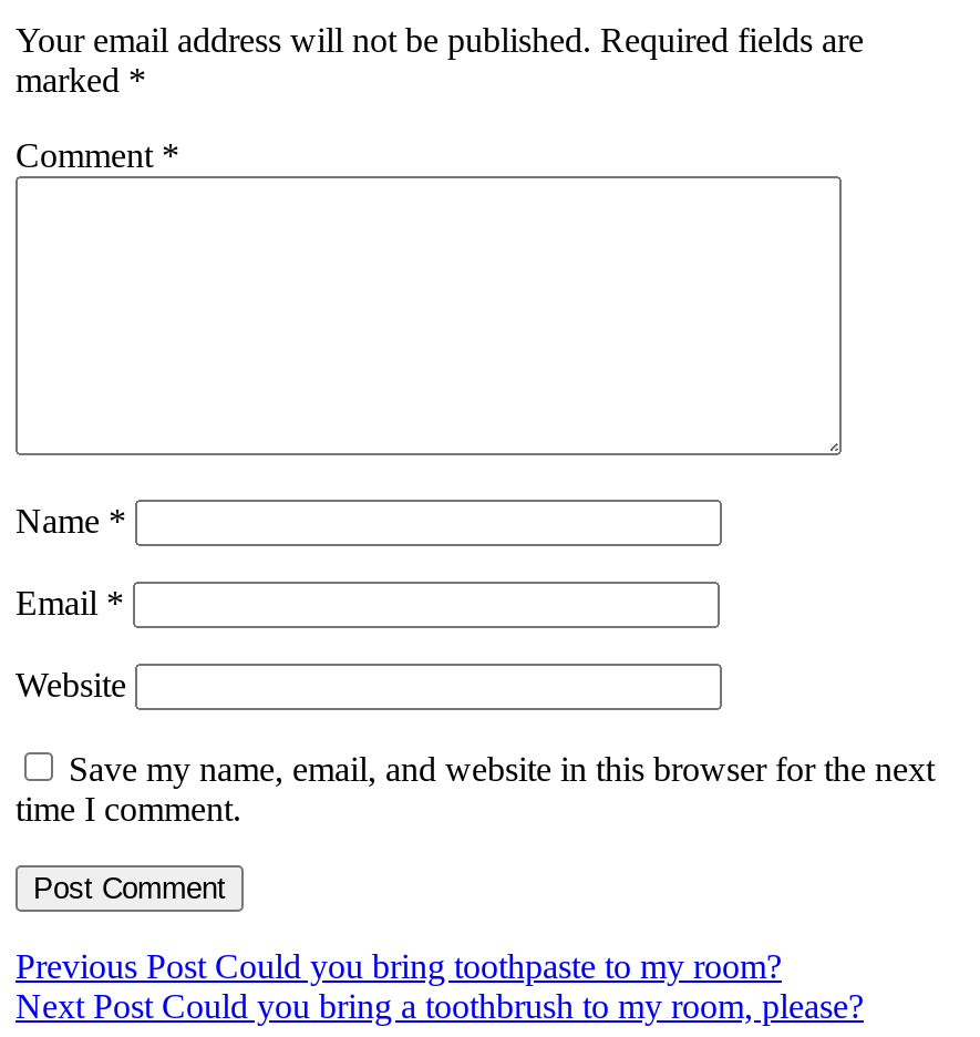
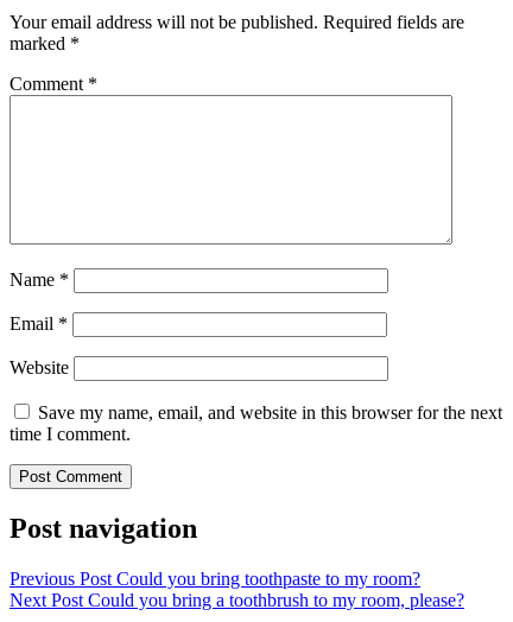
+ Post navigation
